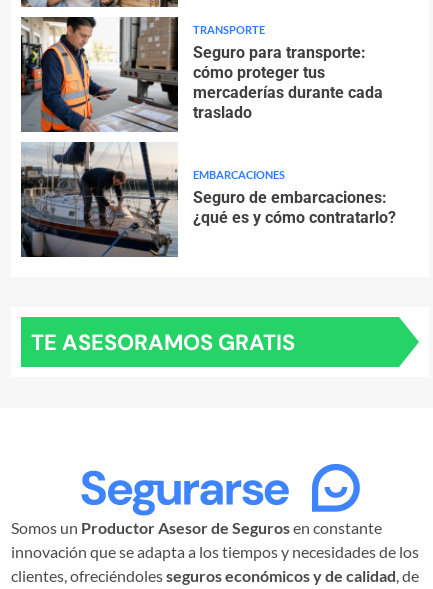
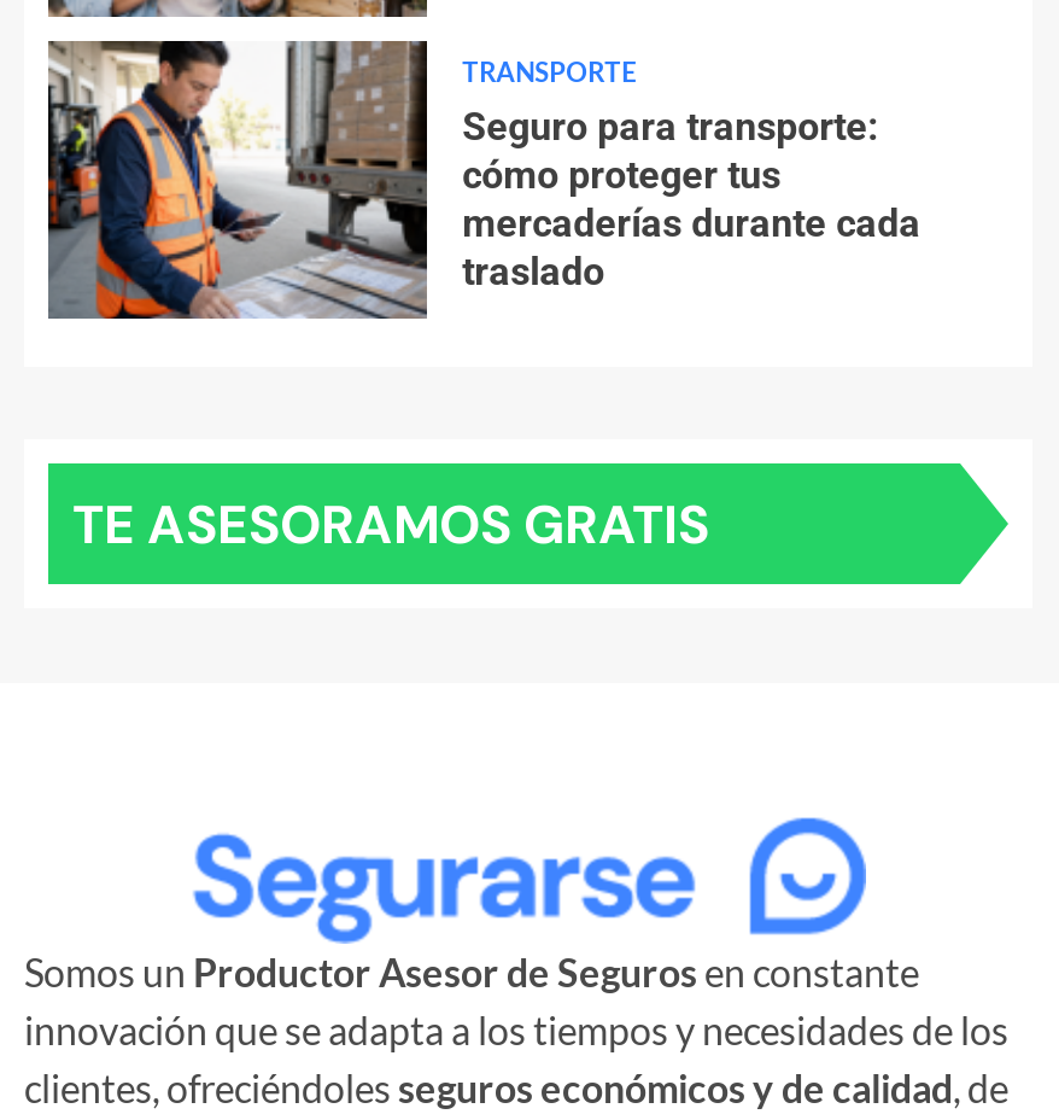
- [image]
- EMBARCACIONES
- Seguro de embarcaciones:
- ¿qué es y cómo contratarlo?
